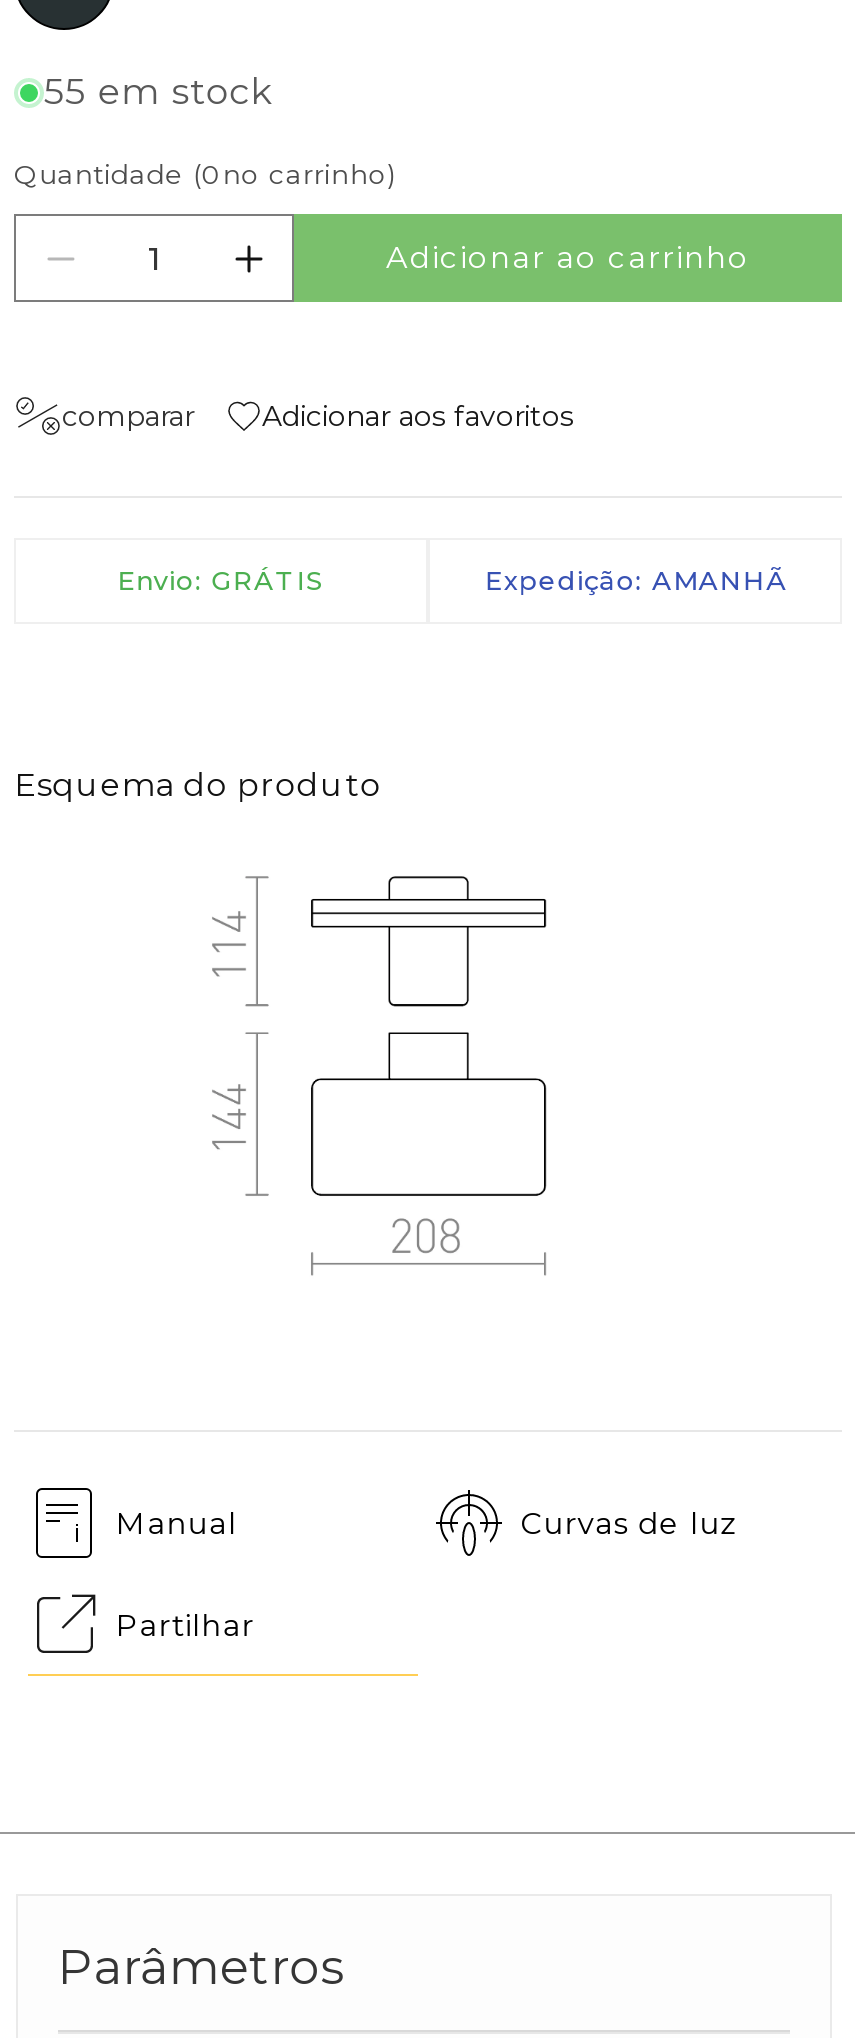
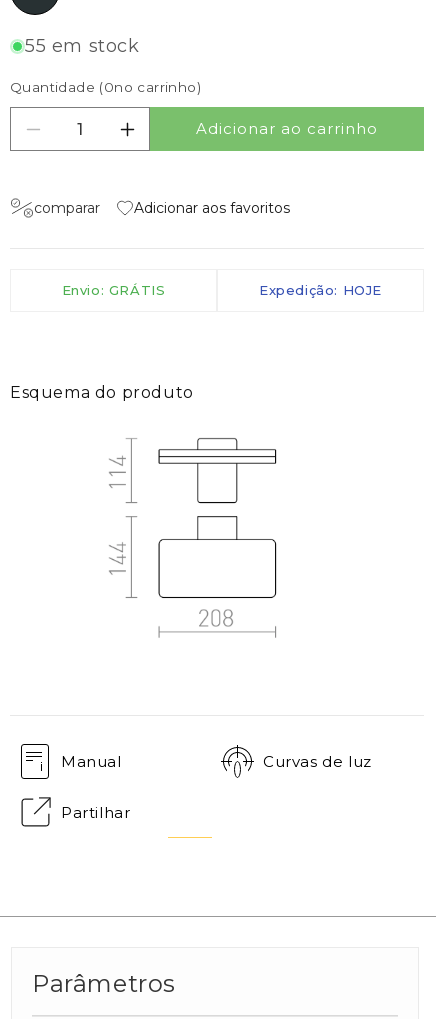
- Expedição: AMANHÃ
+ Expedição: HOJE
